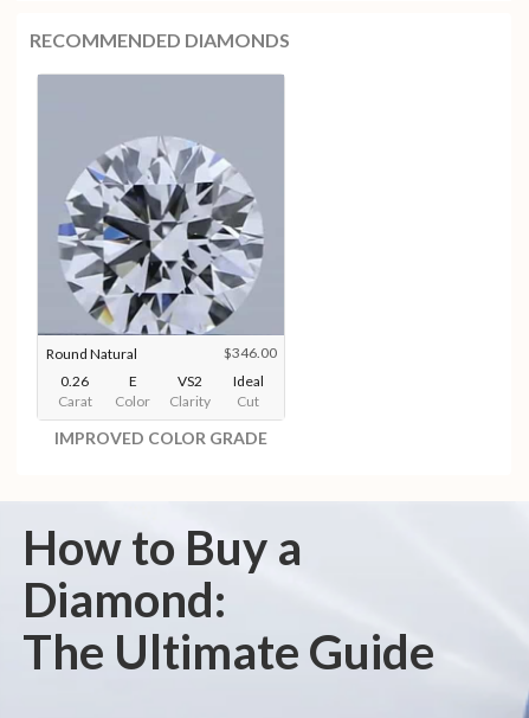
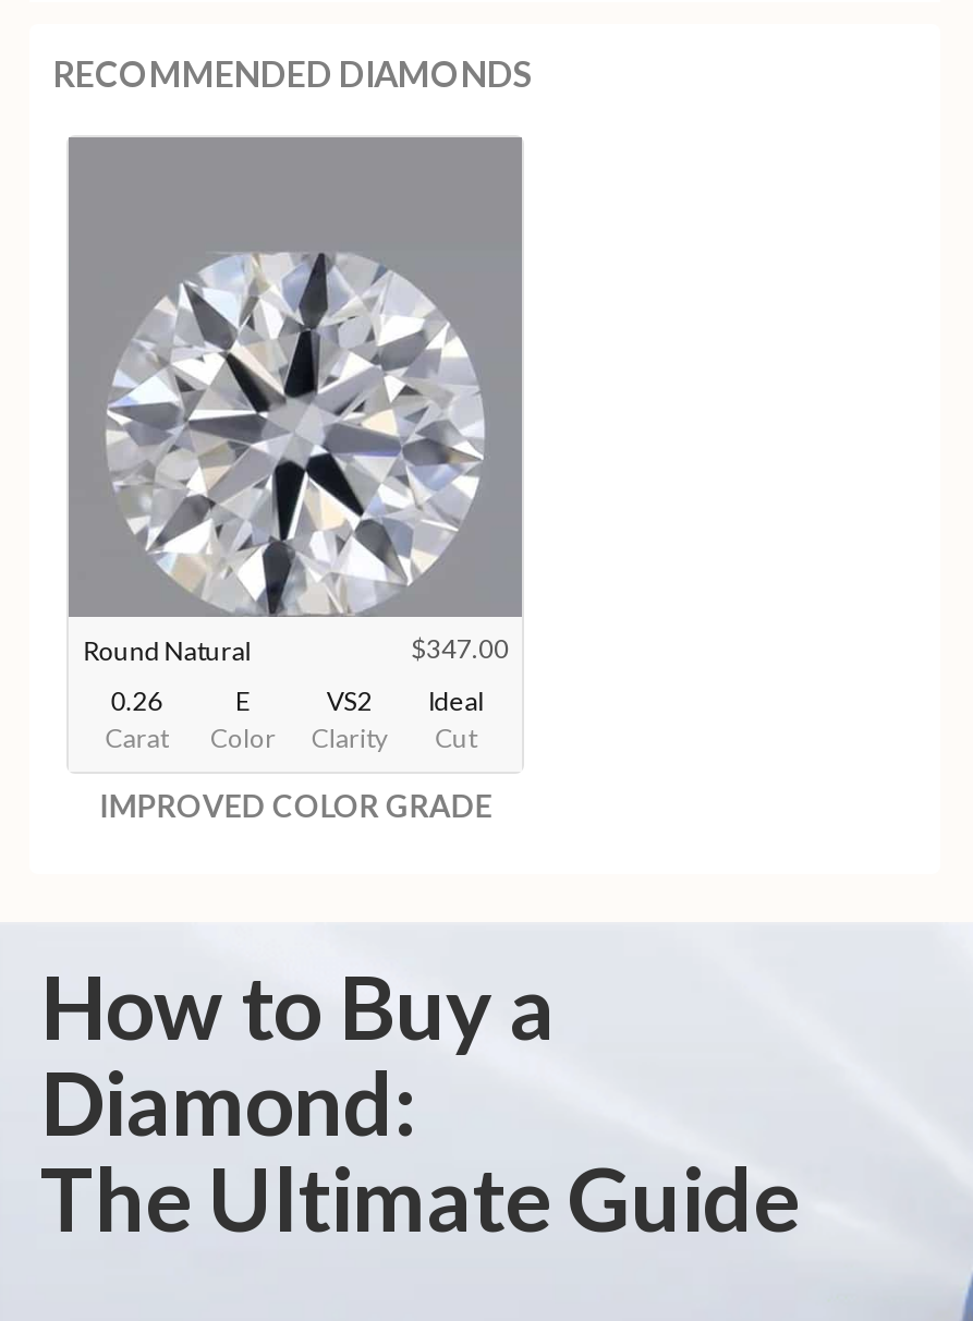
- [image]
- $346.00
+ [image]
+ $347.00
